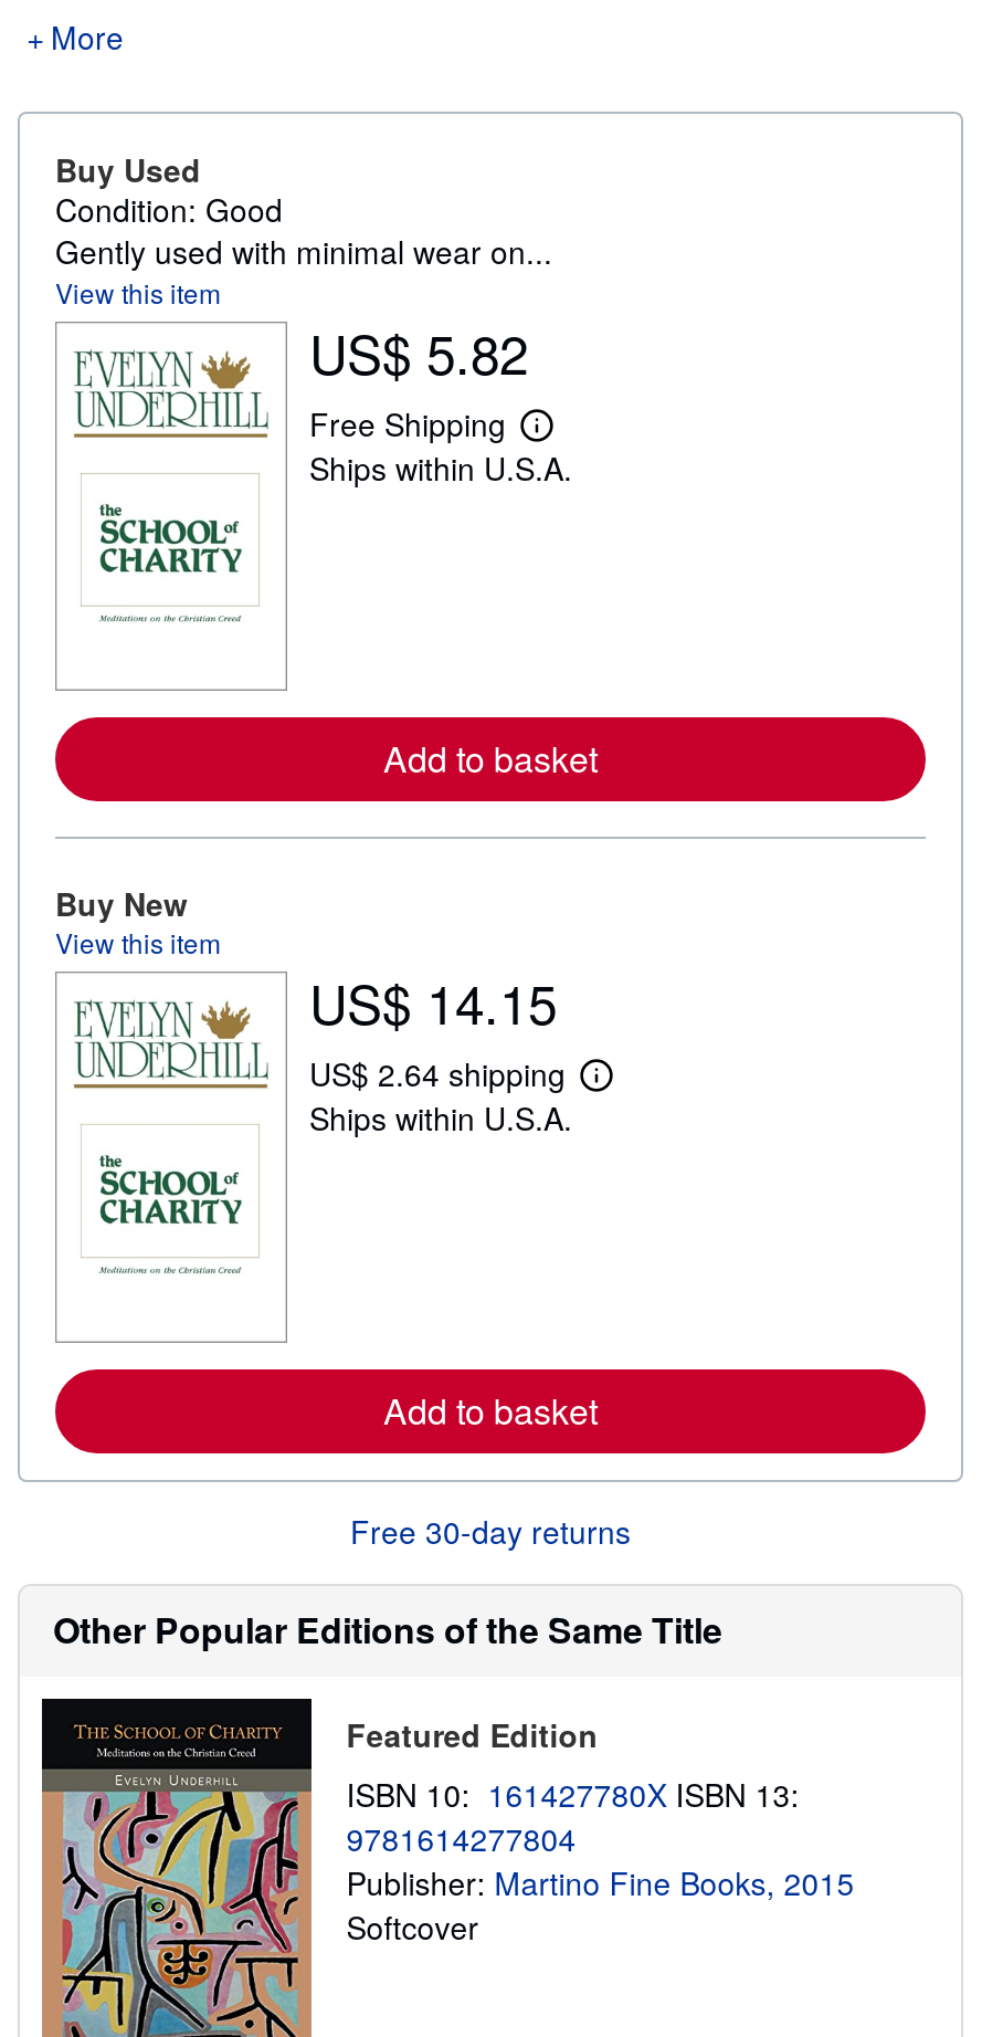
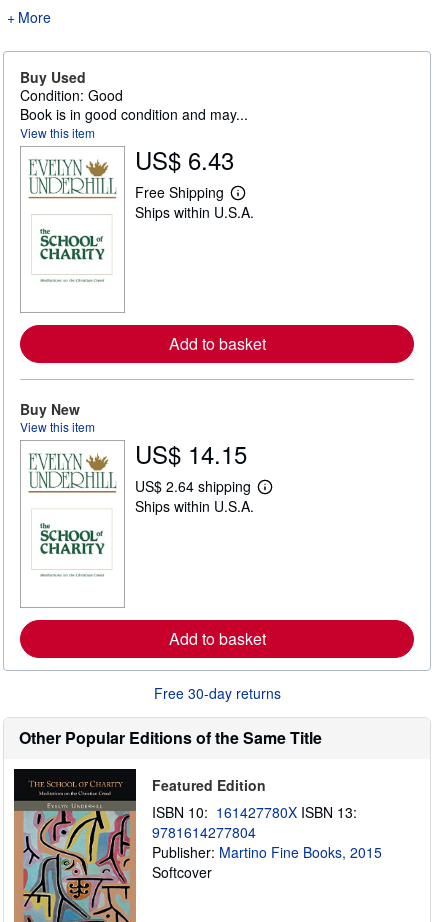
- Gently used with minimal wear on...
+ Book is in good condition and may...

- US$ 5.82
+ US$ 6.43
